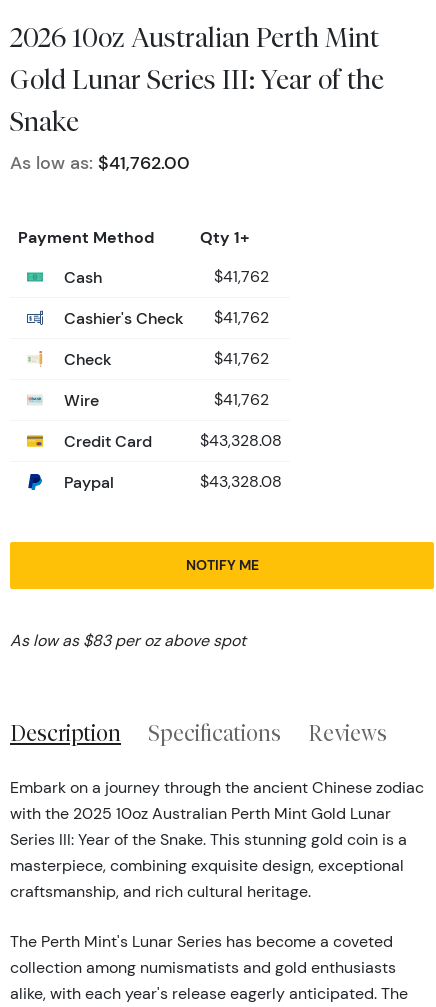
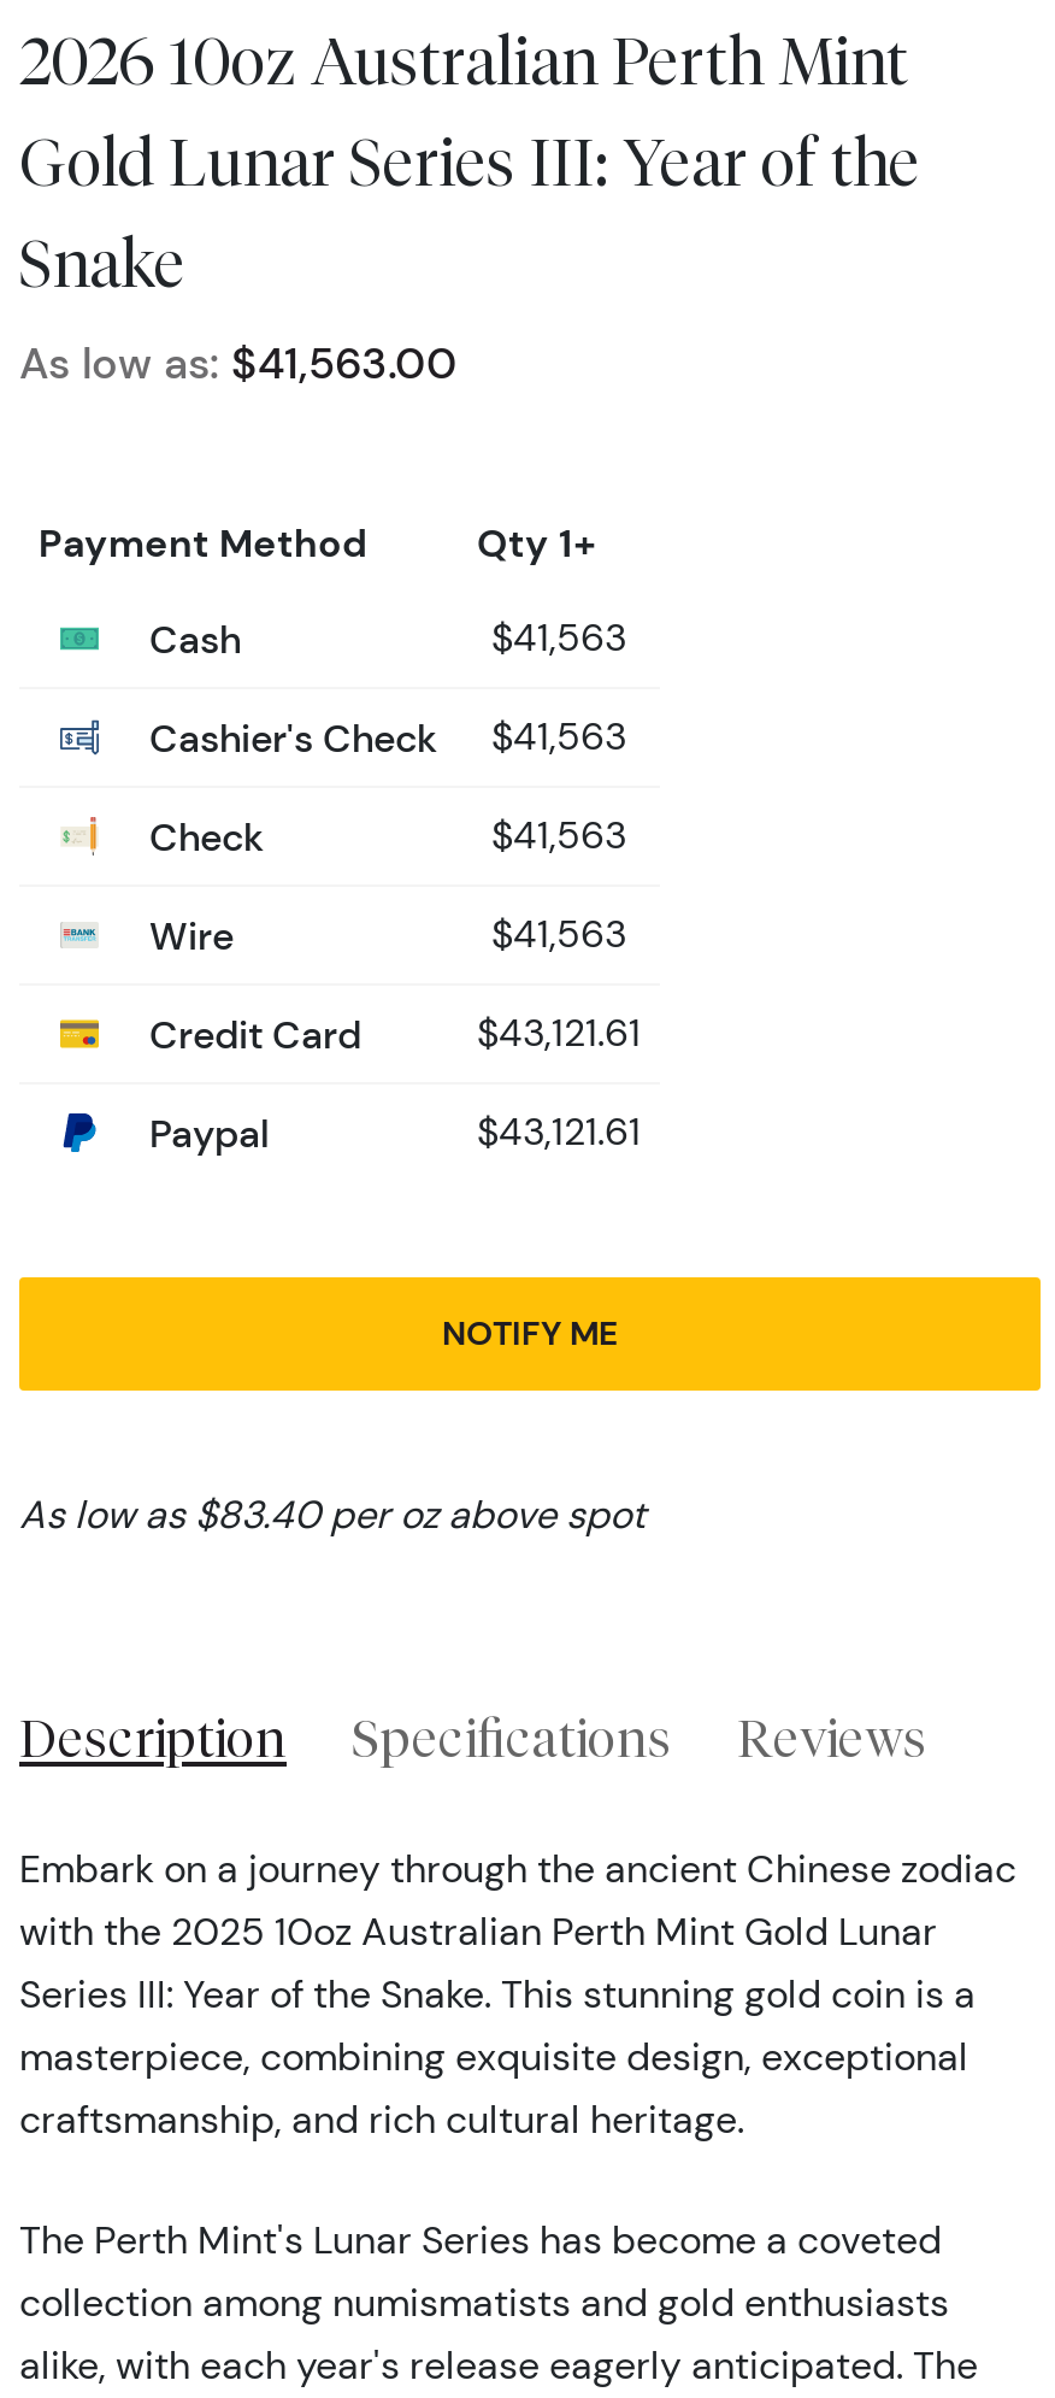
- As low as: $41,762.00
+ As low as: $41,563.00

- $41,762
+ $41,563

- Cashier's Check $41,762
+ Cashier's Check $41,563

- $41,762
+ $41,563

- $41,762
+ $41,563

- $43,328.08
+ $43,121.61

- $43,328.08
+ $43,121.61

- As low as $83 per oz above spot
+ As low as $83.40 per oz above spot
